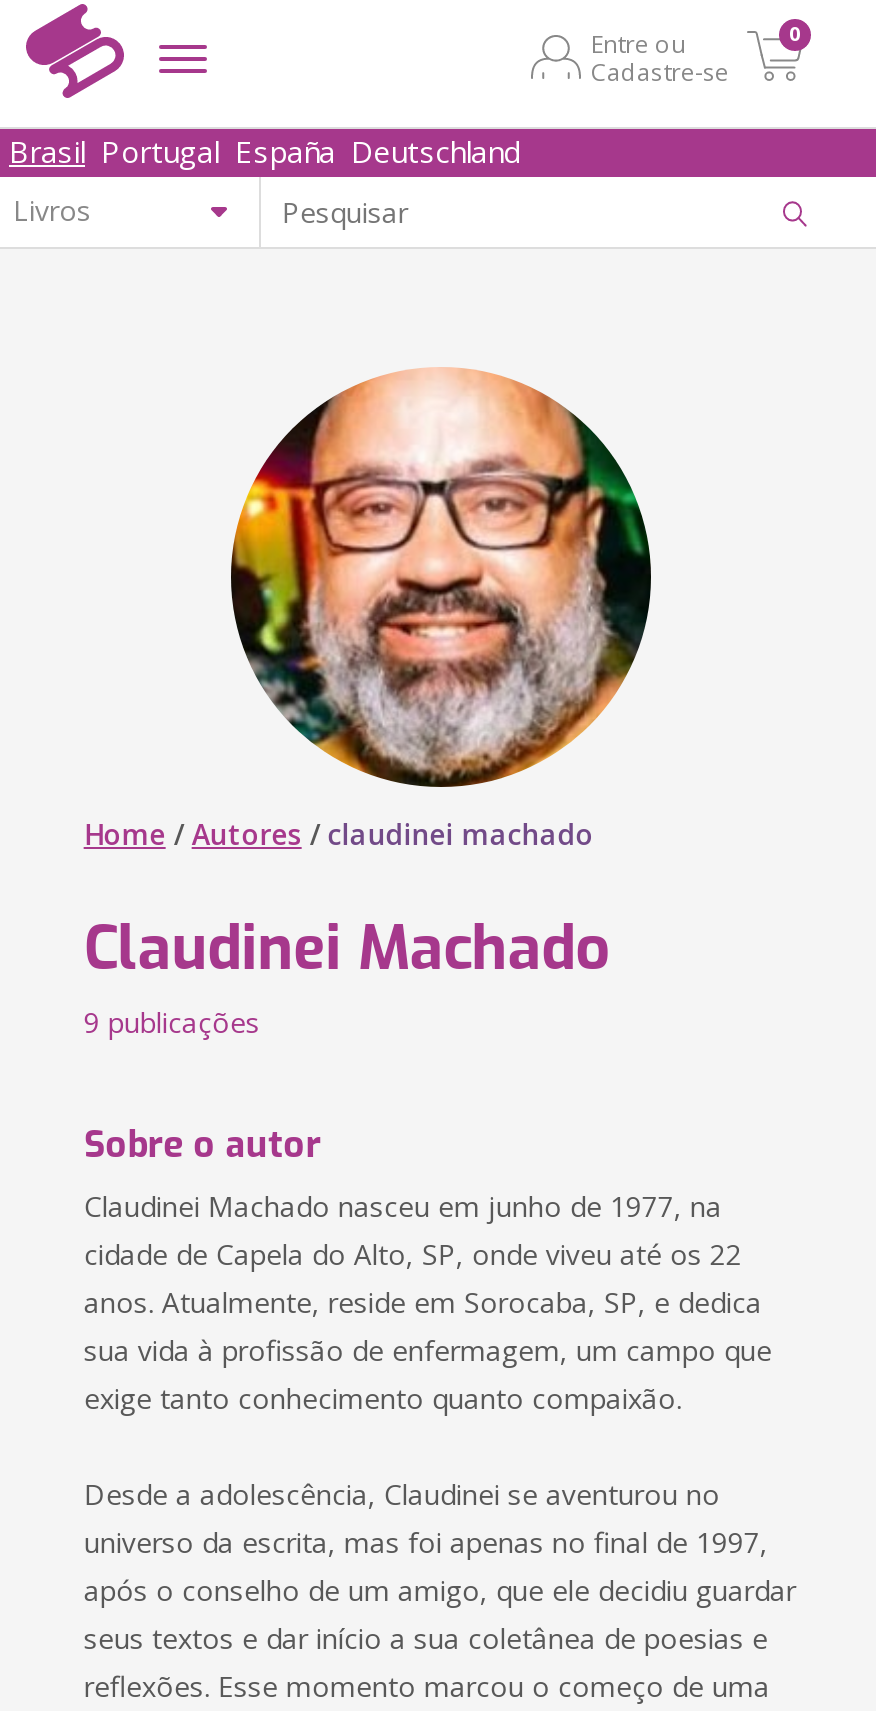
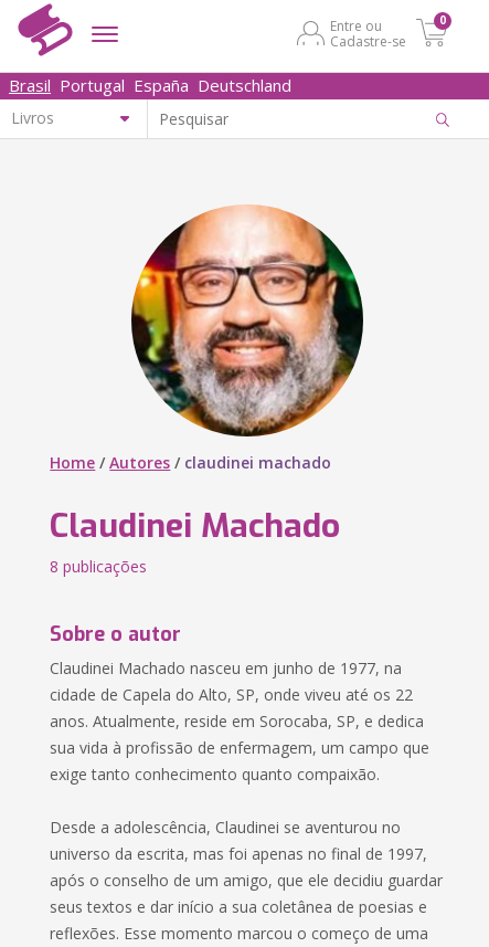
- 9 publicações
+ 8 publicações
